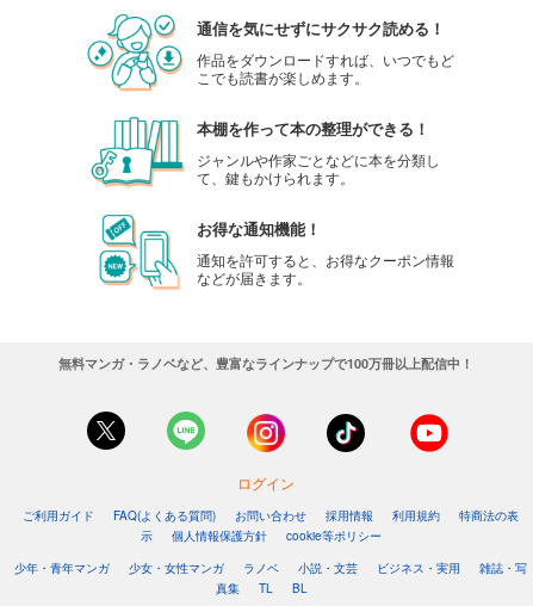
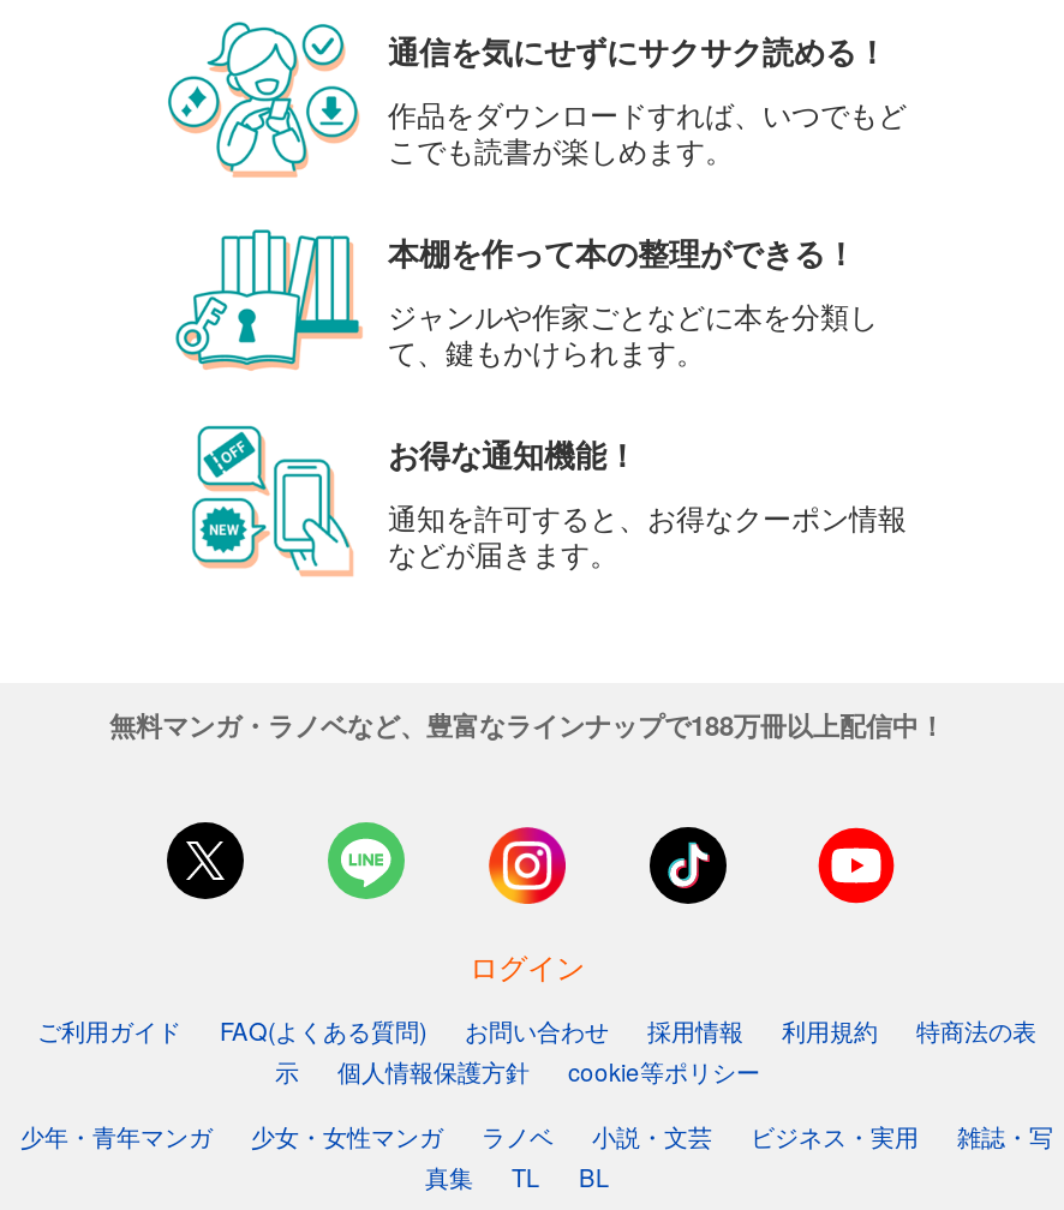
- 無料マンガ・ラノベなど、豊富なラインナップで100万冊以上配信中！
+ 無料マンガ・ラノベなど、豊富なラインナップで188万冊以上配信中！
